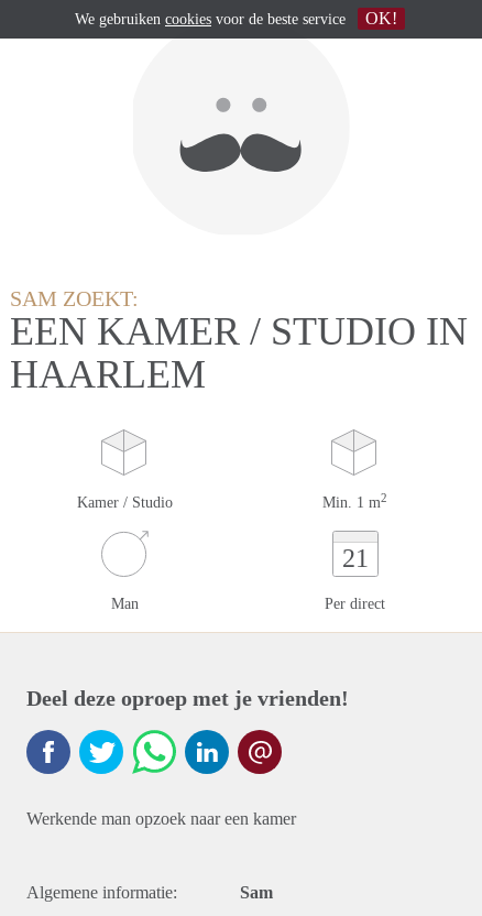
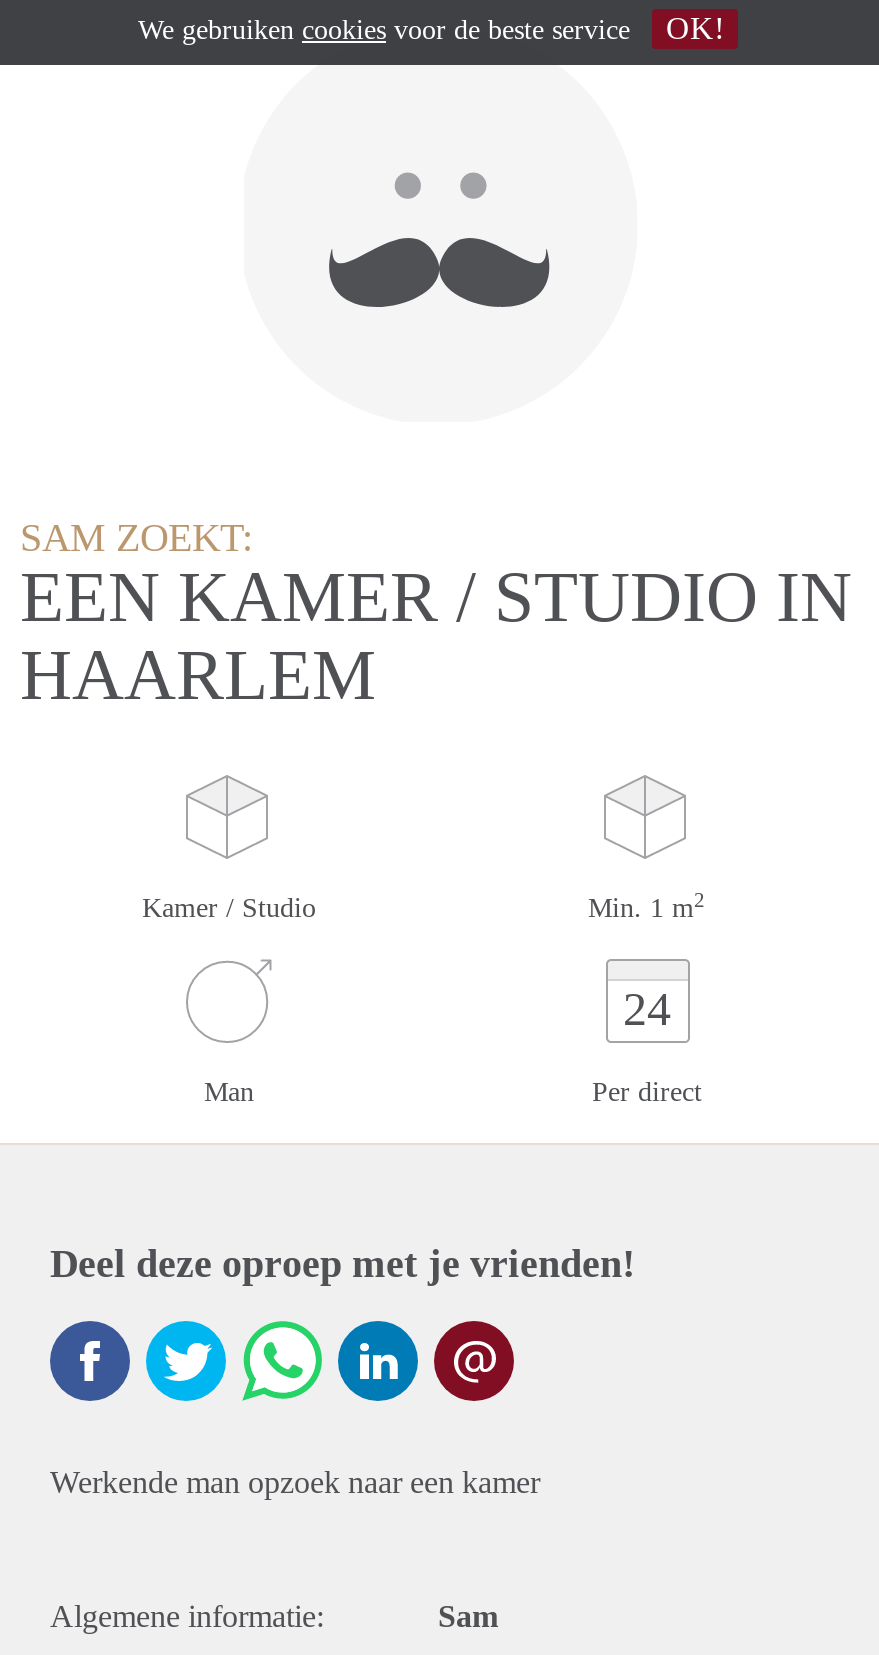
- 21
+ 24
